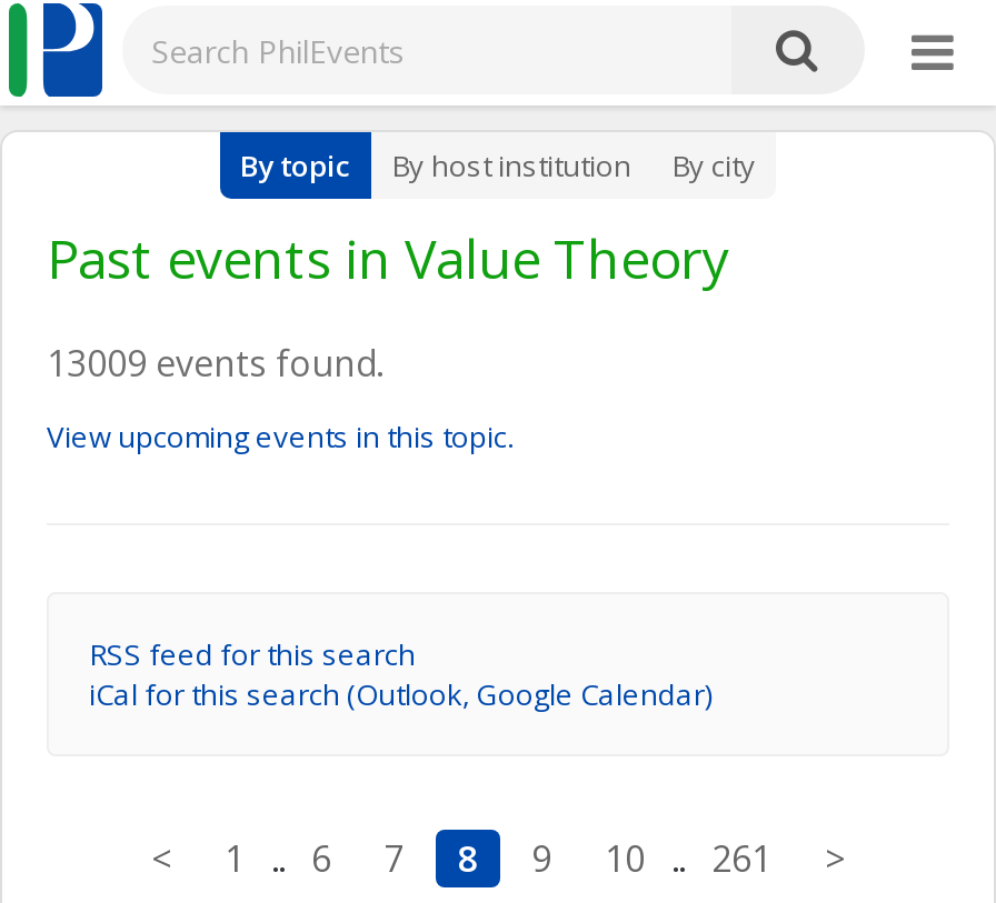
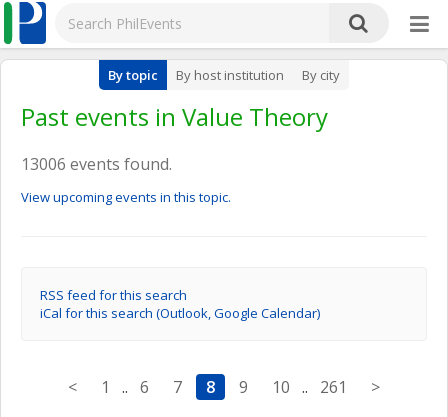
- 13009 events found.
+ 13006 events found.
